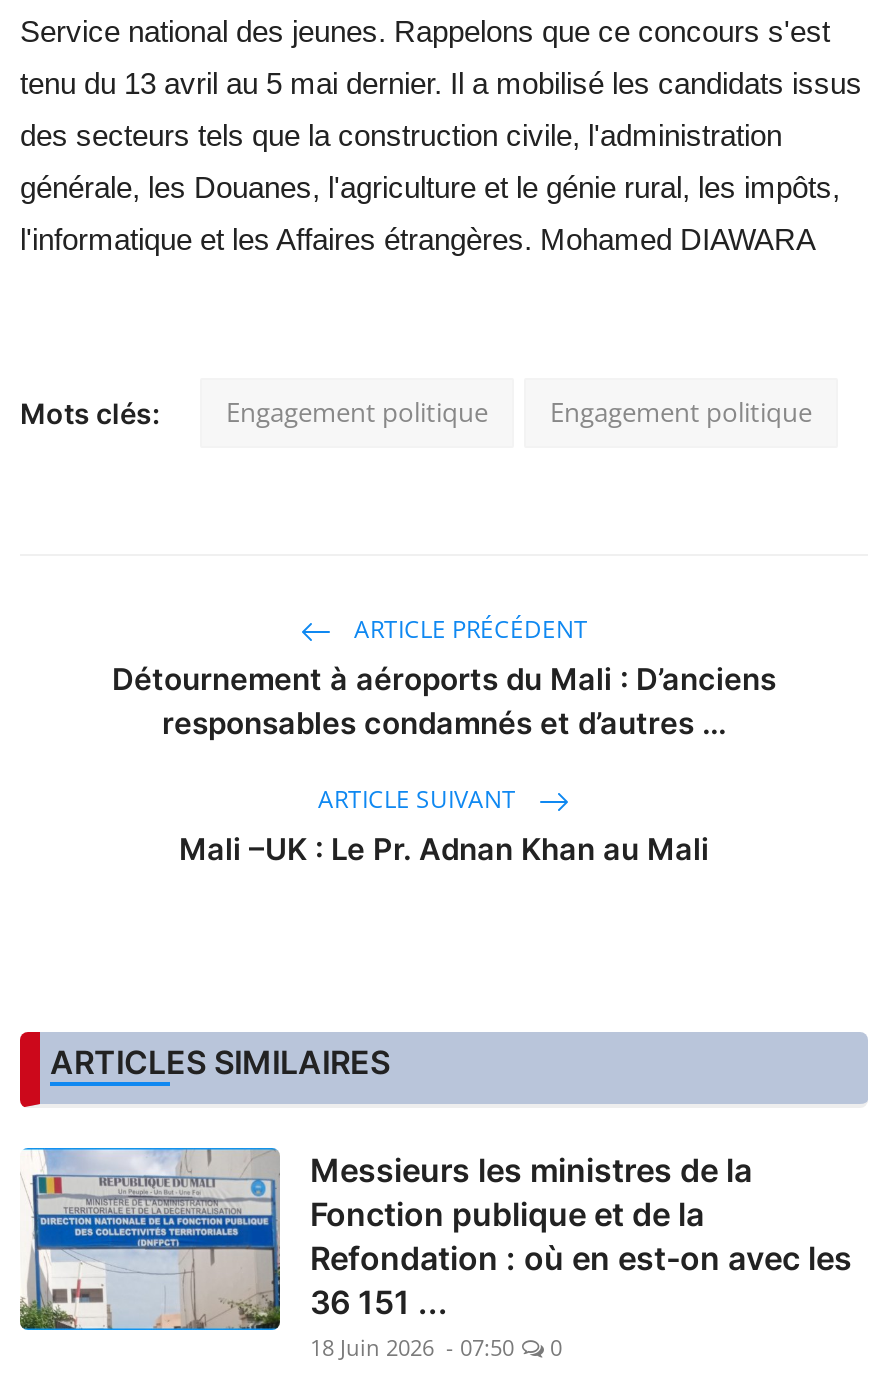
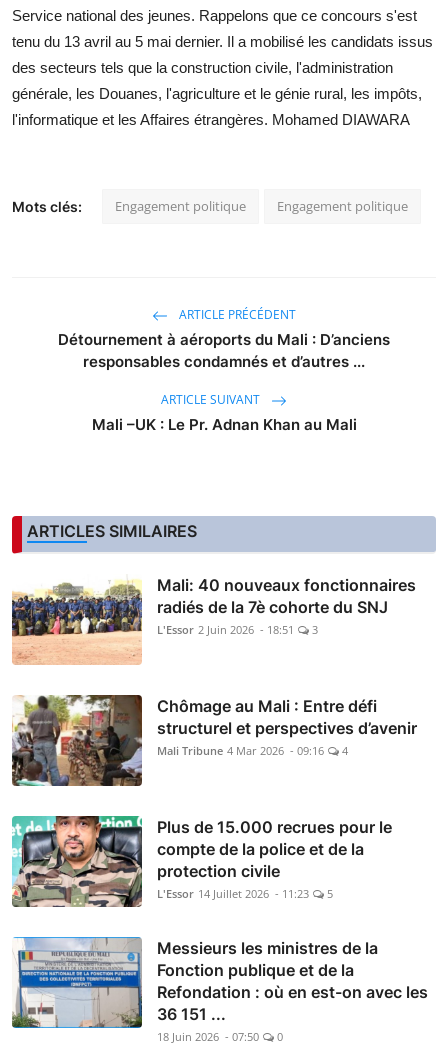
+ [image]
+ Mali: 40 nouveaux fonctionnaires
+ radiés de la 7è cohorte du SNJ
+ L'Essor 2 Juin 2026 - 18:51
+ 3

+ [image]
+ Chômage au Mali : Entre défi
+ structurel et perspectives d’avenir
+ Mali Tribune 4 Mar 2026 - 09:16
+ 4

+ [image]
+ Plus de 15.000 recrues pour le
+ compte de la police et de la
+ protection civile
+ L'Essor 14 Juillet 2026 - 11:23
+ 5
